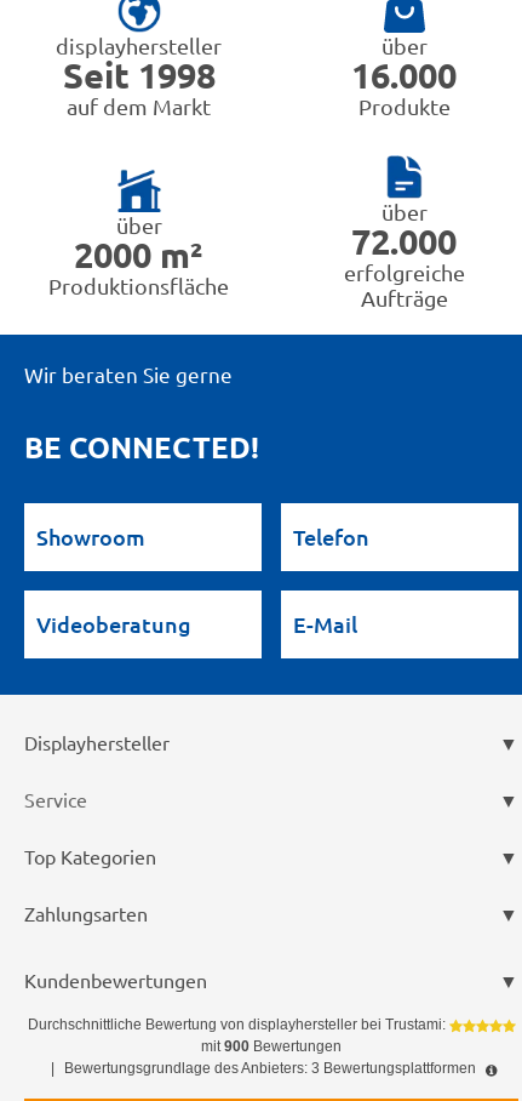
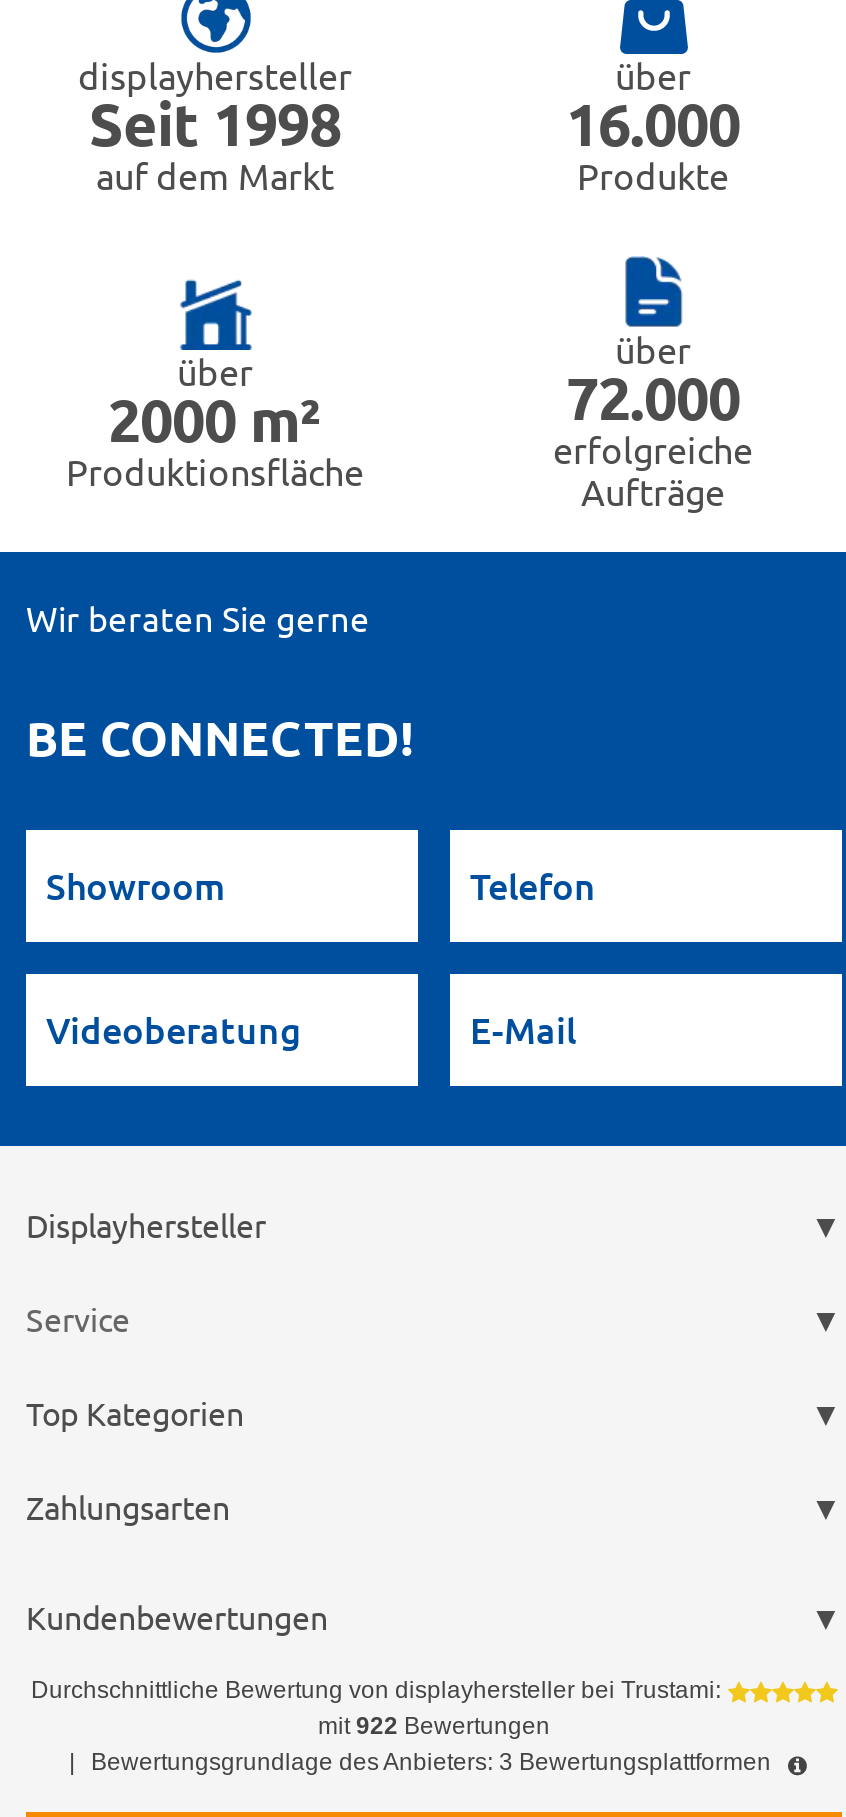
- mit 900 Bewertungen
+ mit 922 Bewertungen
